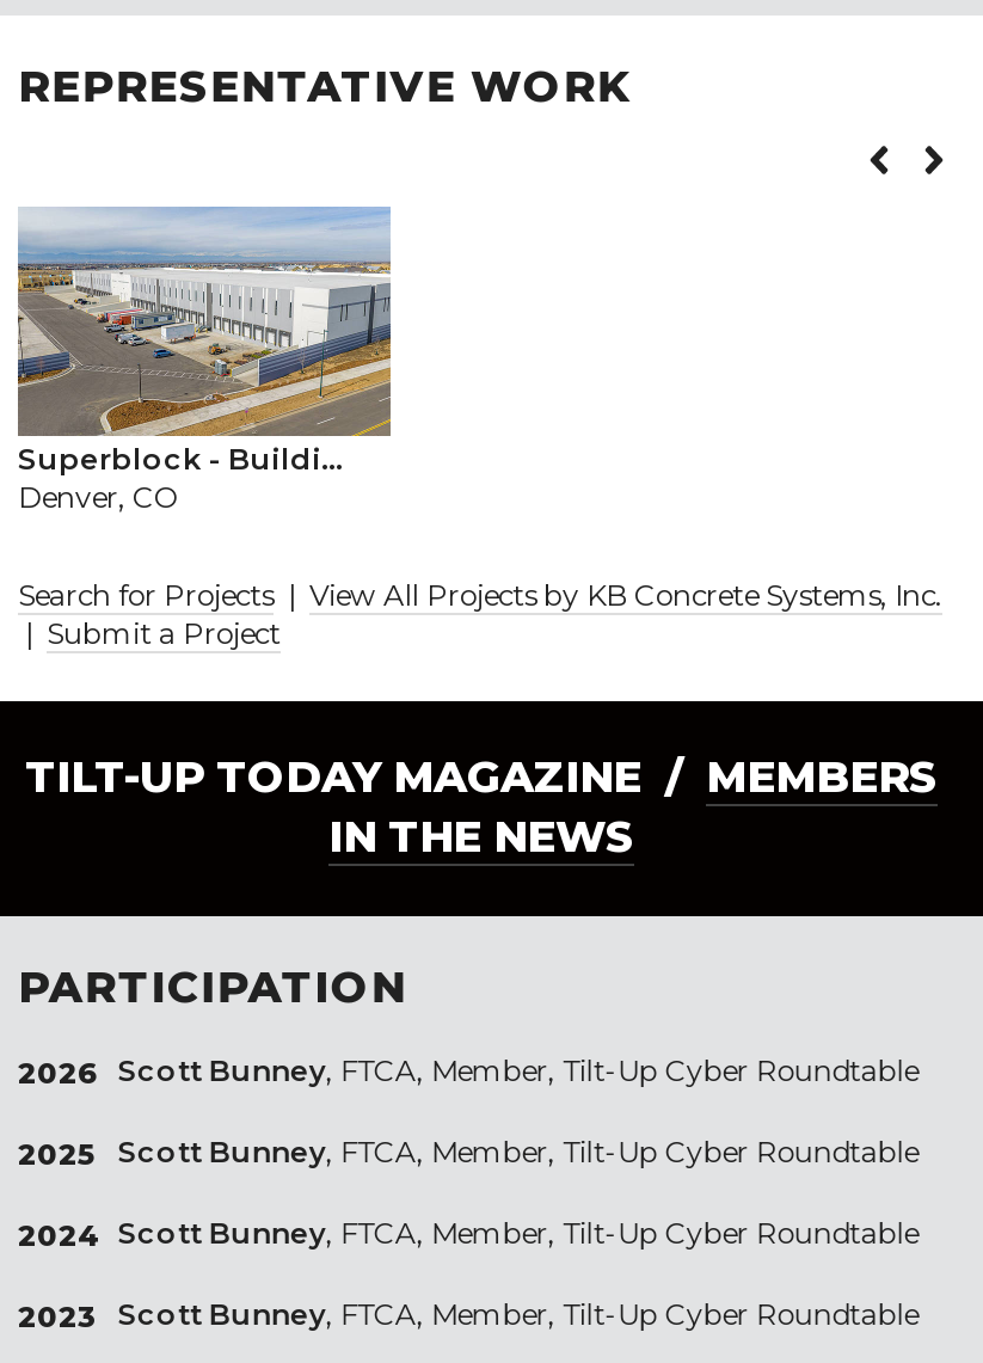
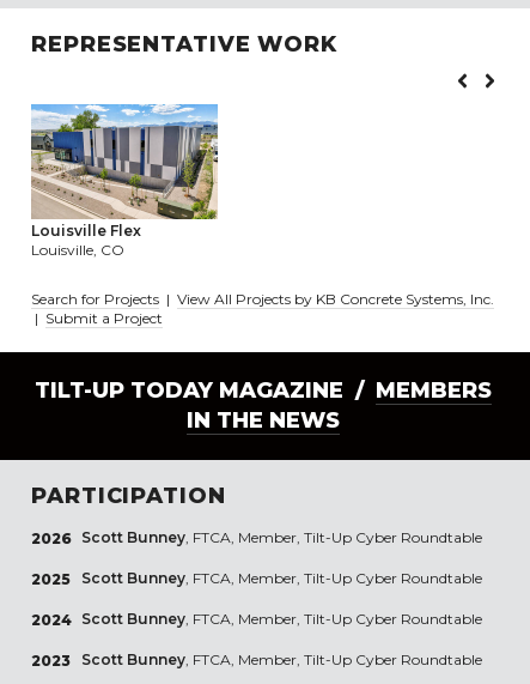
- [image]
- Superblock - Buildi...
- Denver, CO
+ [image]
+ Louisville Flex
+ Louisville, CO
